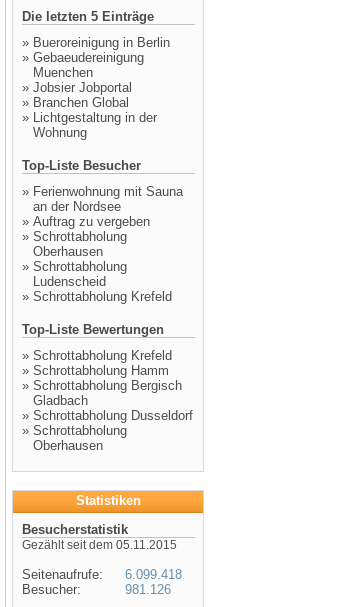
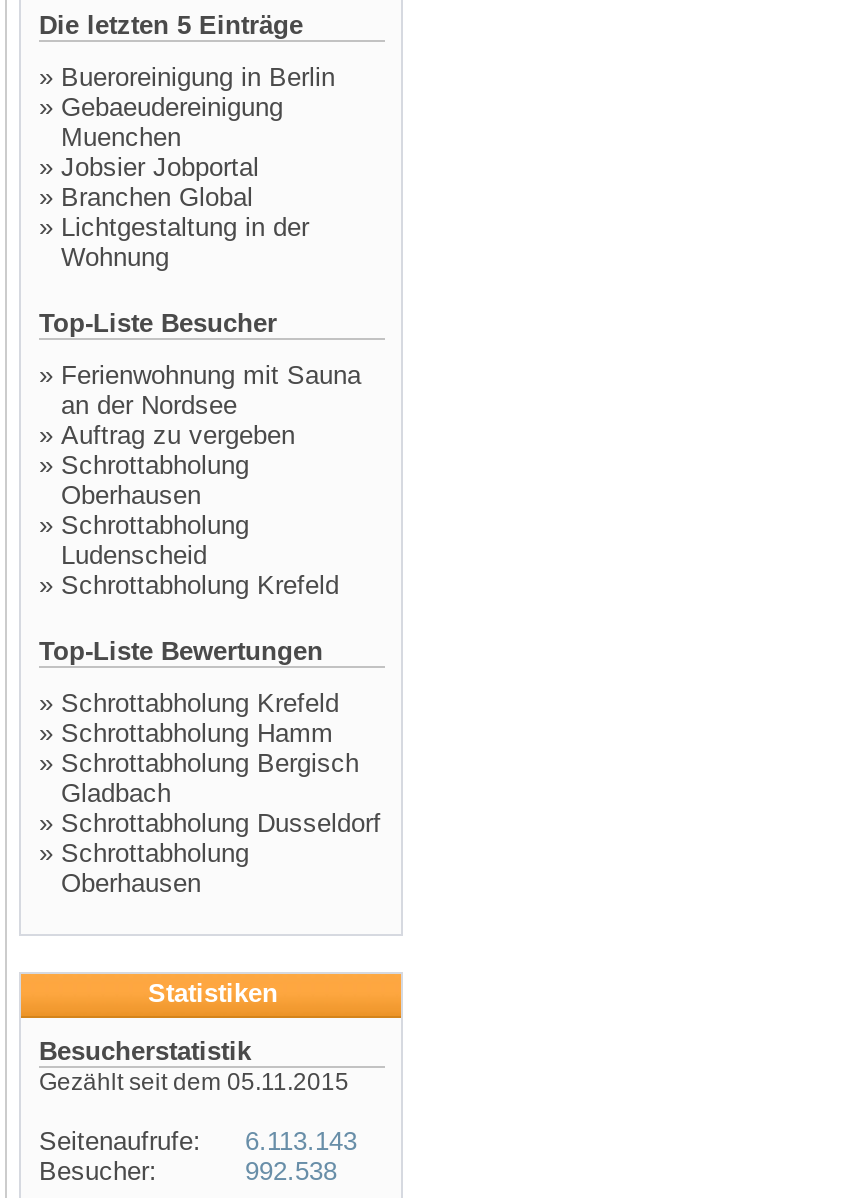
- Seitenaufrufe: 6.099.418
+ Seitenaufrufe: 6.113.143

- 981.126
+ 992.538
